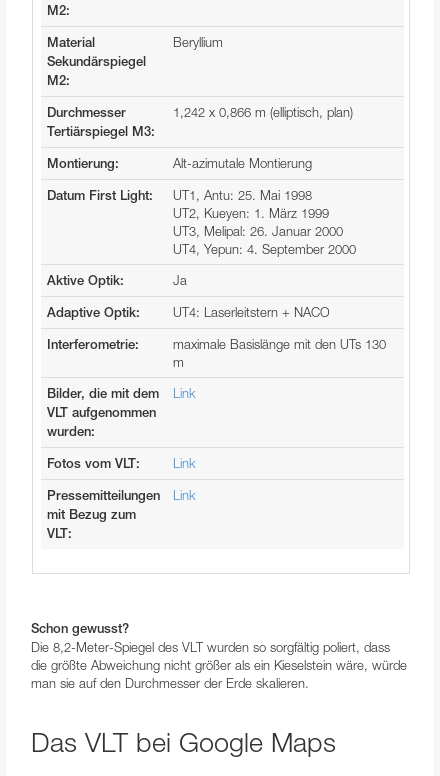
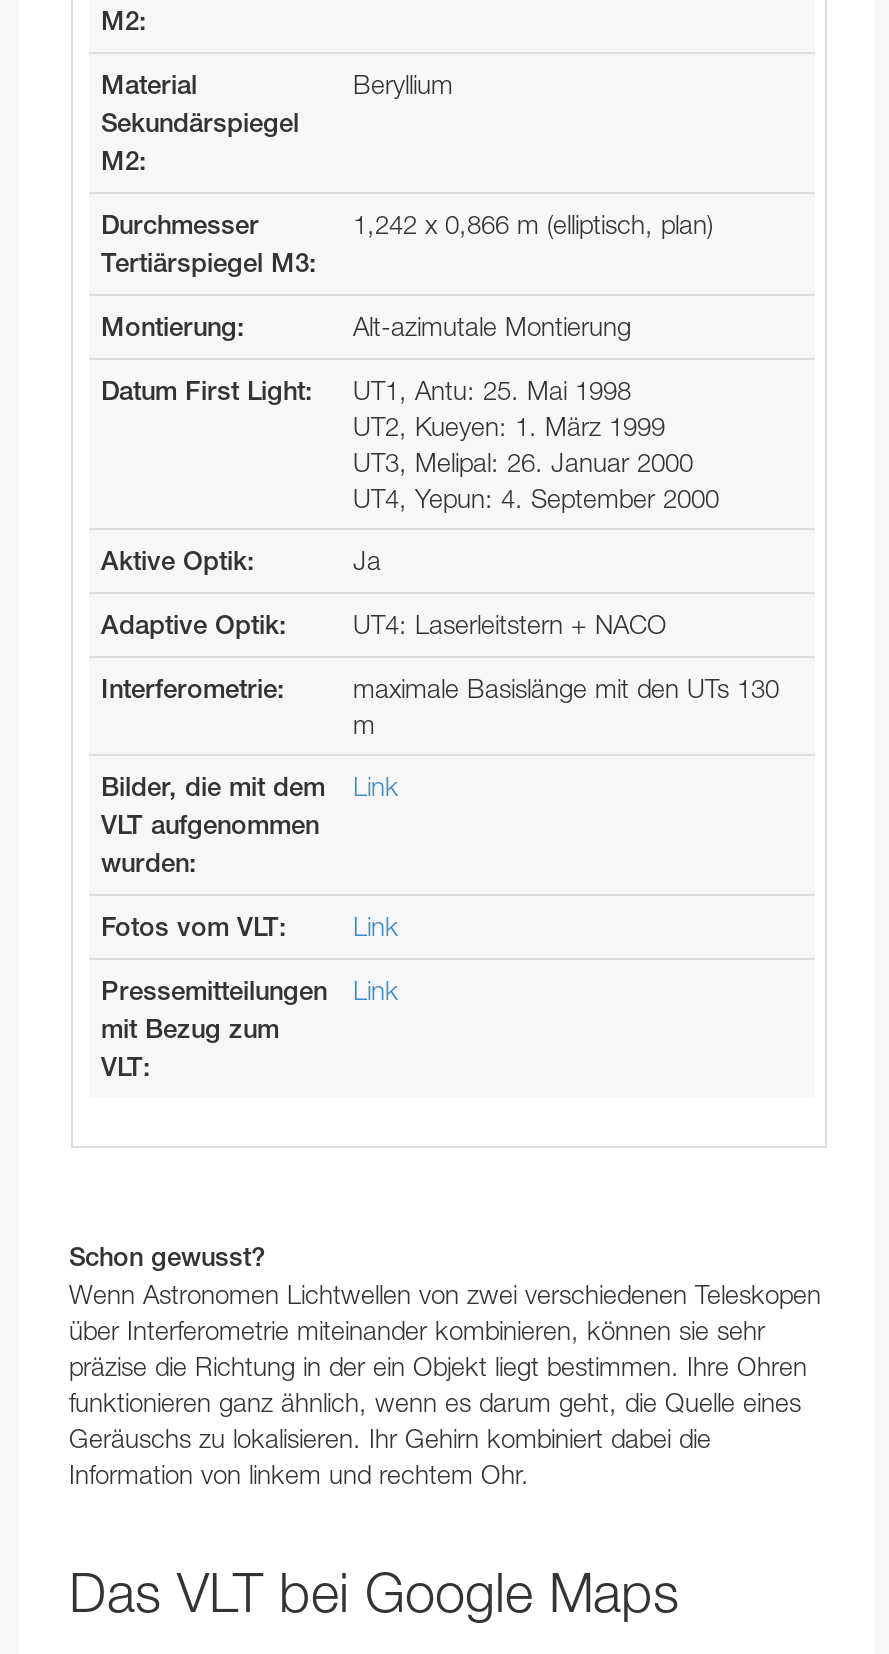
- Die 8,2-Meter-Spiegel des VLT wurden so sorgfältig poliert, dass
- die größte Abweichung nicht größer als ein Kieselstein wäre, würde
- man sie auf den Durchmesser der Erde skalieren.
+ Wenn Astronomen Lichtwellen von zwei verschiedenen Teleskopen
+ über Interferometrie miteinander kombinieren, können sie sehr
+ präzise die Richtung in der ein Objekt liegt bestimmen. Ihre Ohren
+ funktionieren ganz ähnlich, wenn es darum geht, die Quelle eines
+ Geräuschs zu lokalisieren. Ihr Gehirn kombiniert dabei die
+ Information von linkem und rechtem Ohr.
